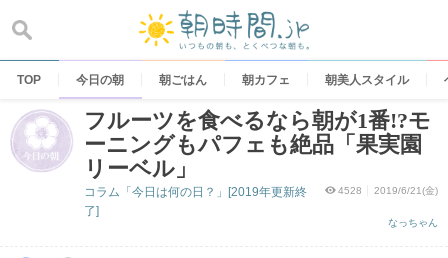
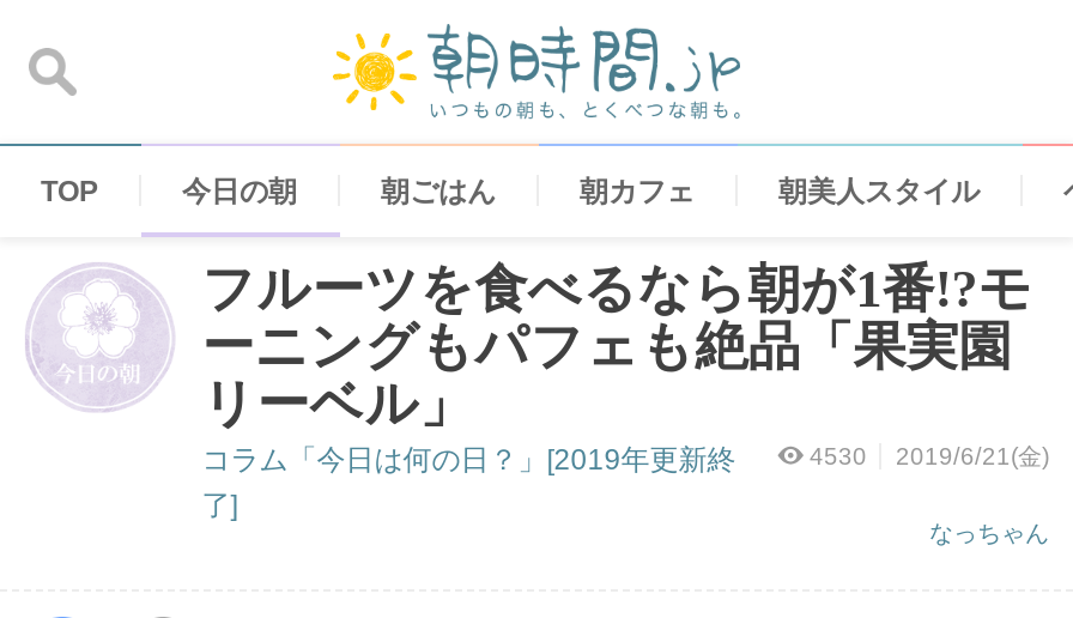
- 4528 2019/6/21(金)
+ 4530 2019/6/21(金)
